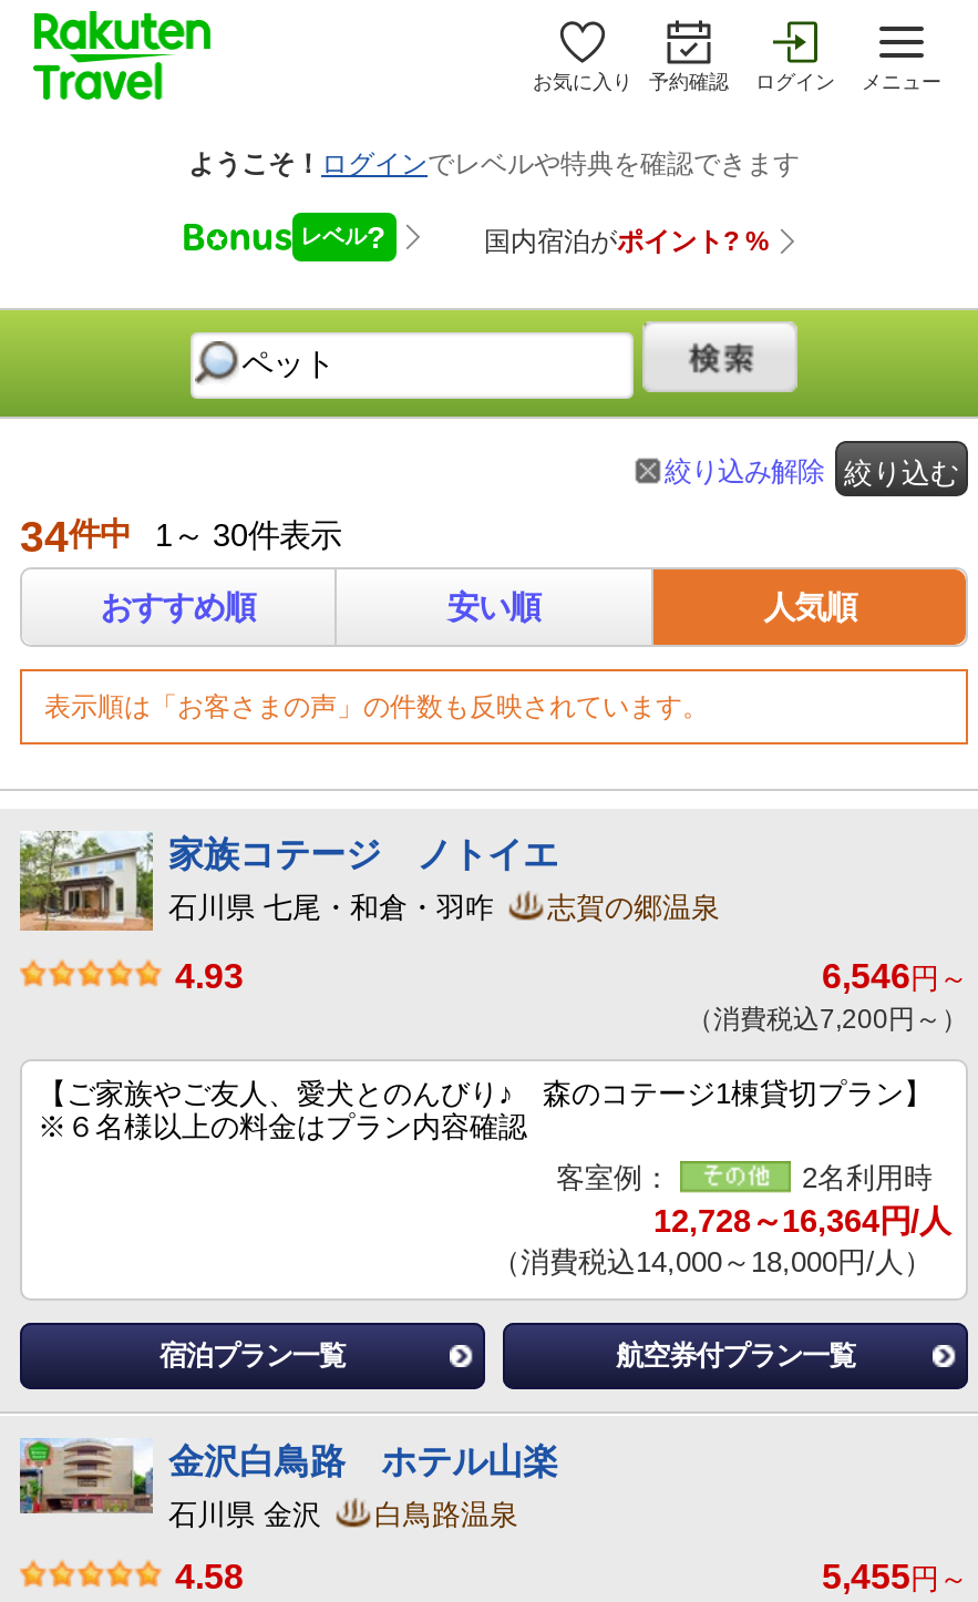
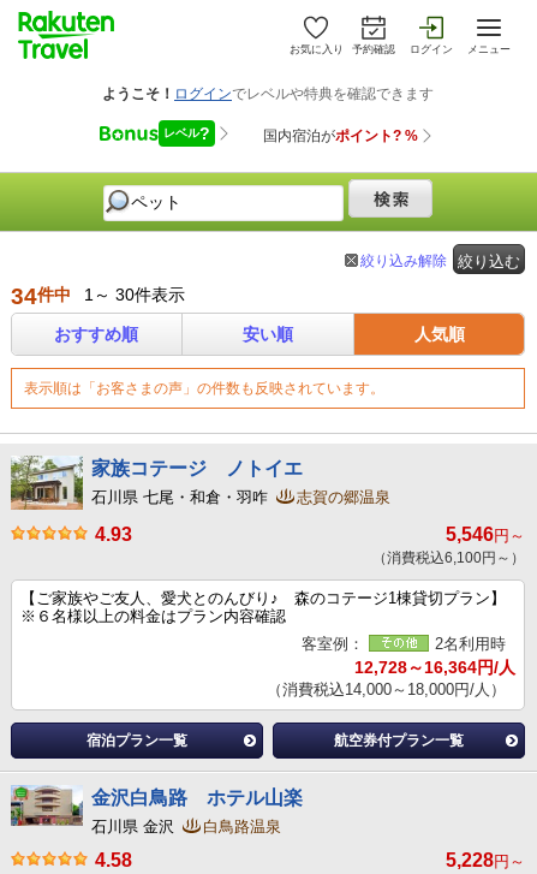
- 6,546円～
+ 5,546円～

- （消費税込7,200円～）
+ （消費税込6,100円～）

- 5,455円～
+ 5,228円～
